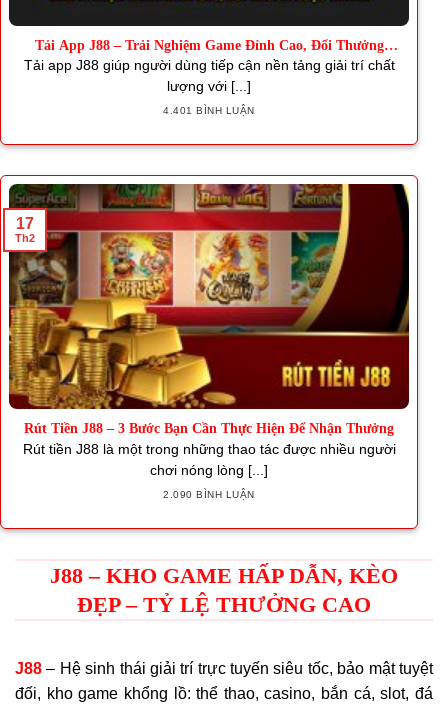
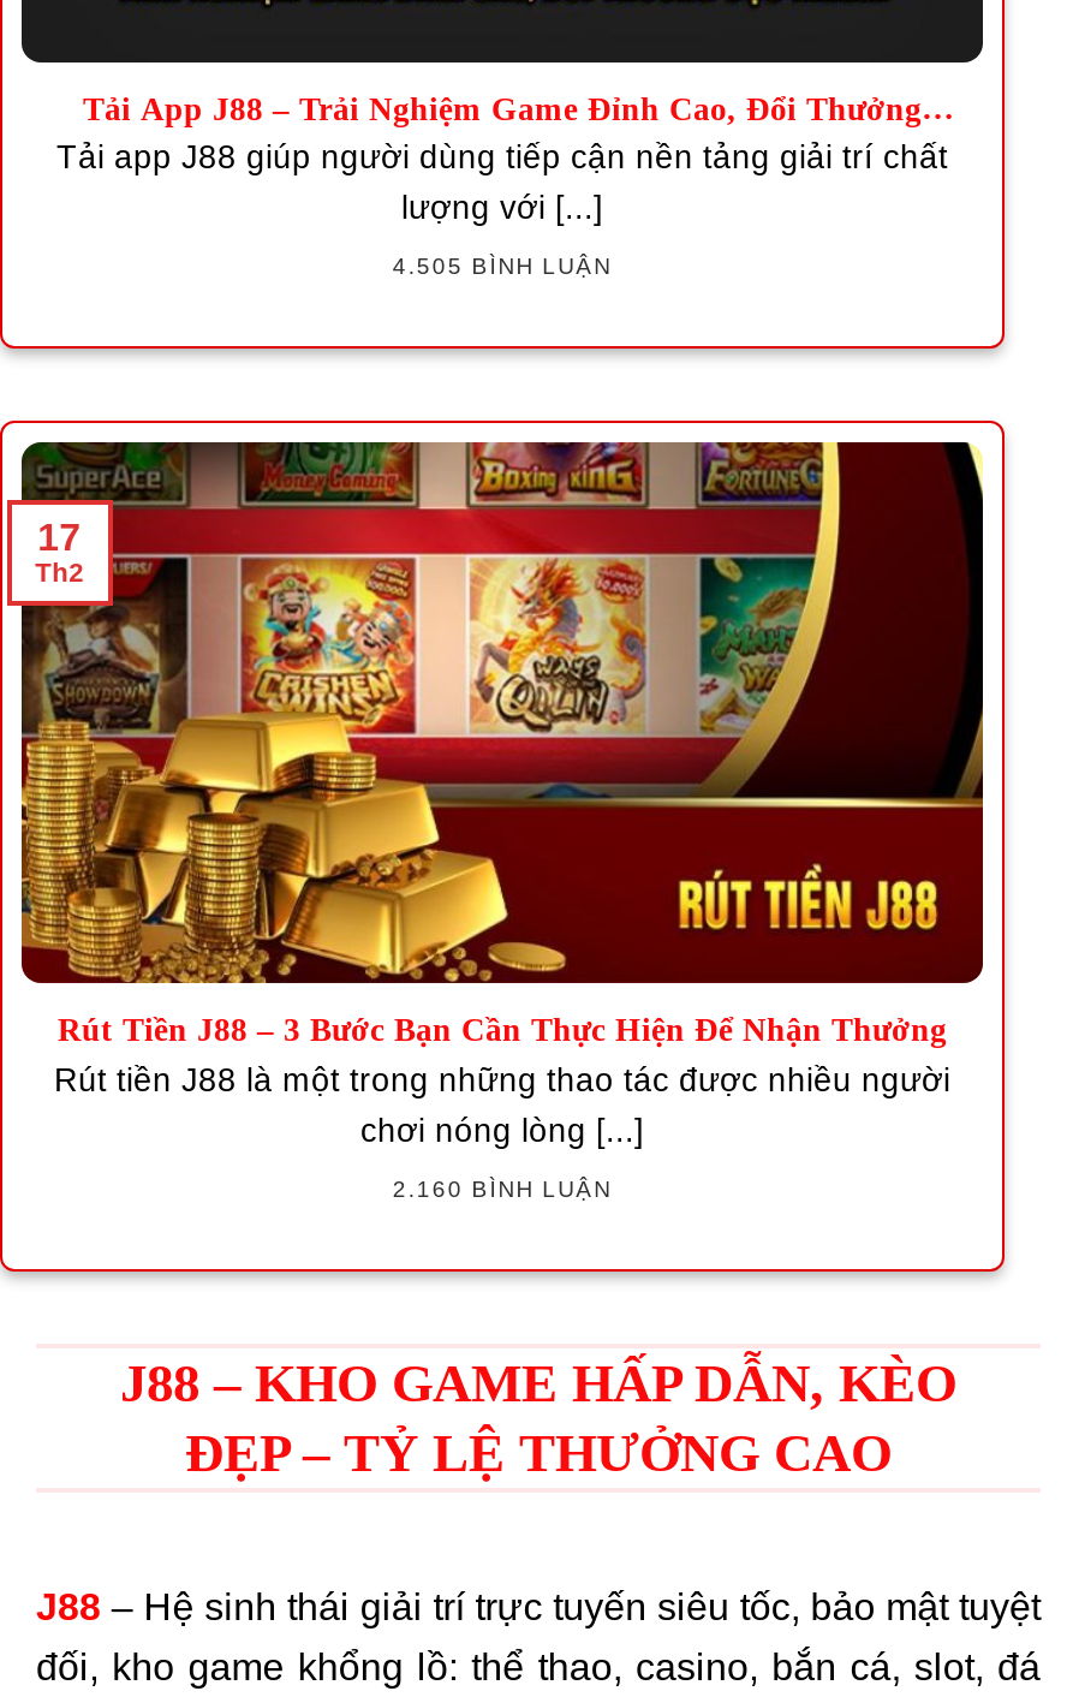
- 4.401 BÌNH LUẬN
+ 4.505 BÌNH LUẬN

- 2.090 BÌNH LUẬN
+ 2.160 BÌNH LUẬN
